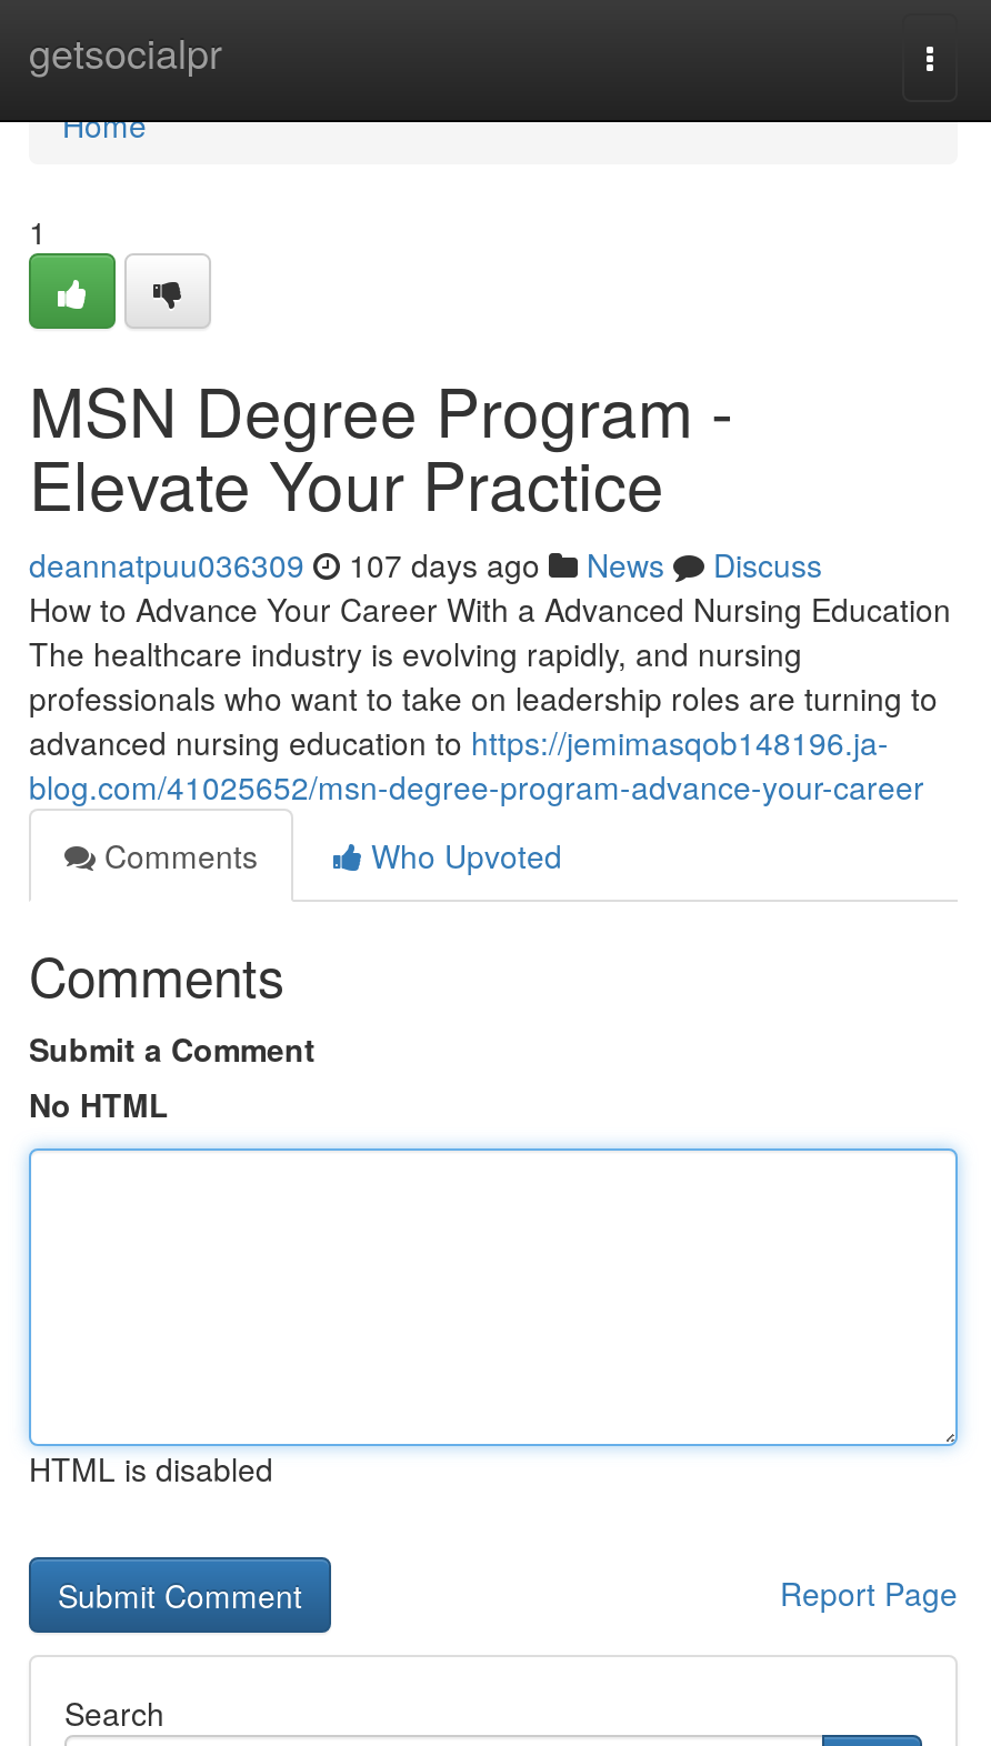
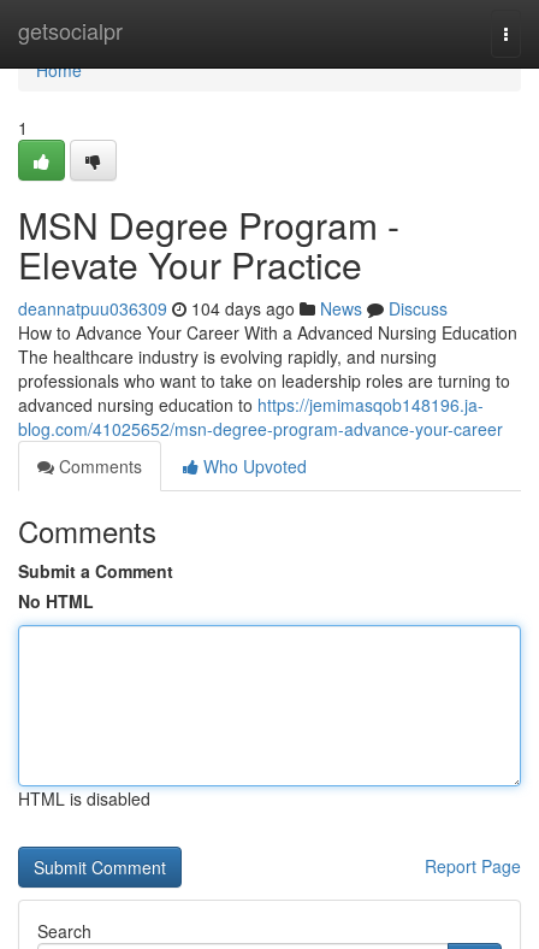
- deannatpuu036309 107 days ago News Discuss
+ deannatpuu036309 104 days ago News Discuss
